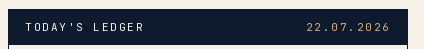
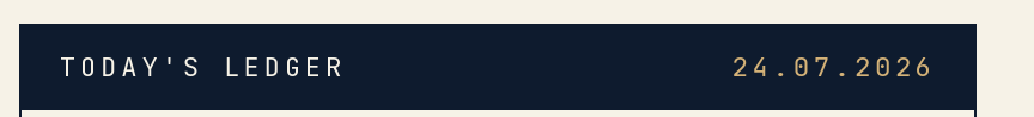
- 22.07.2026
+ 24.07.2026
